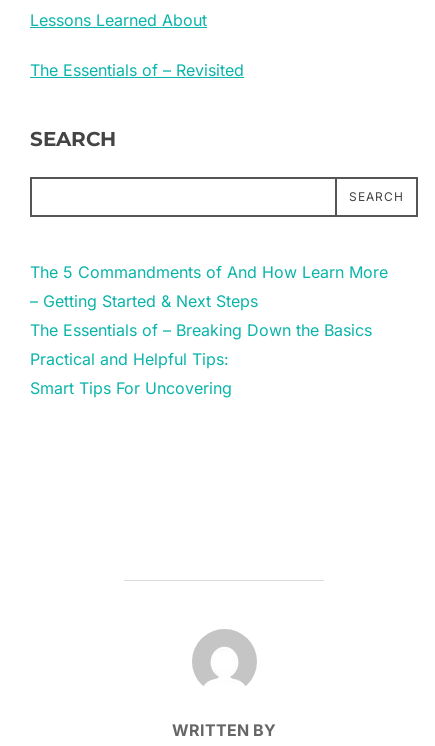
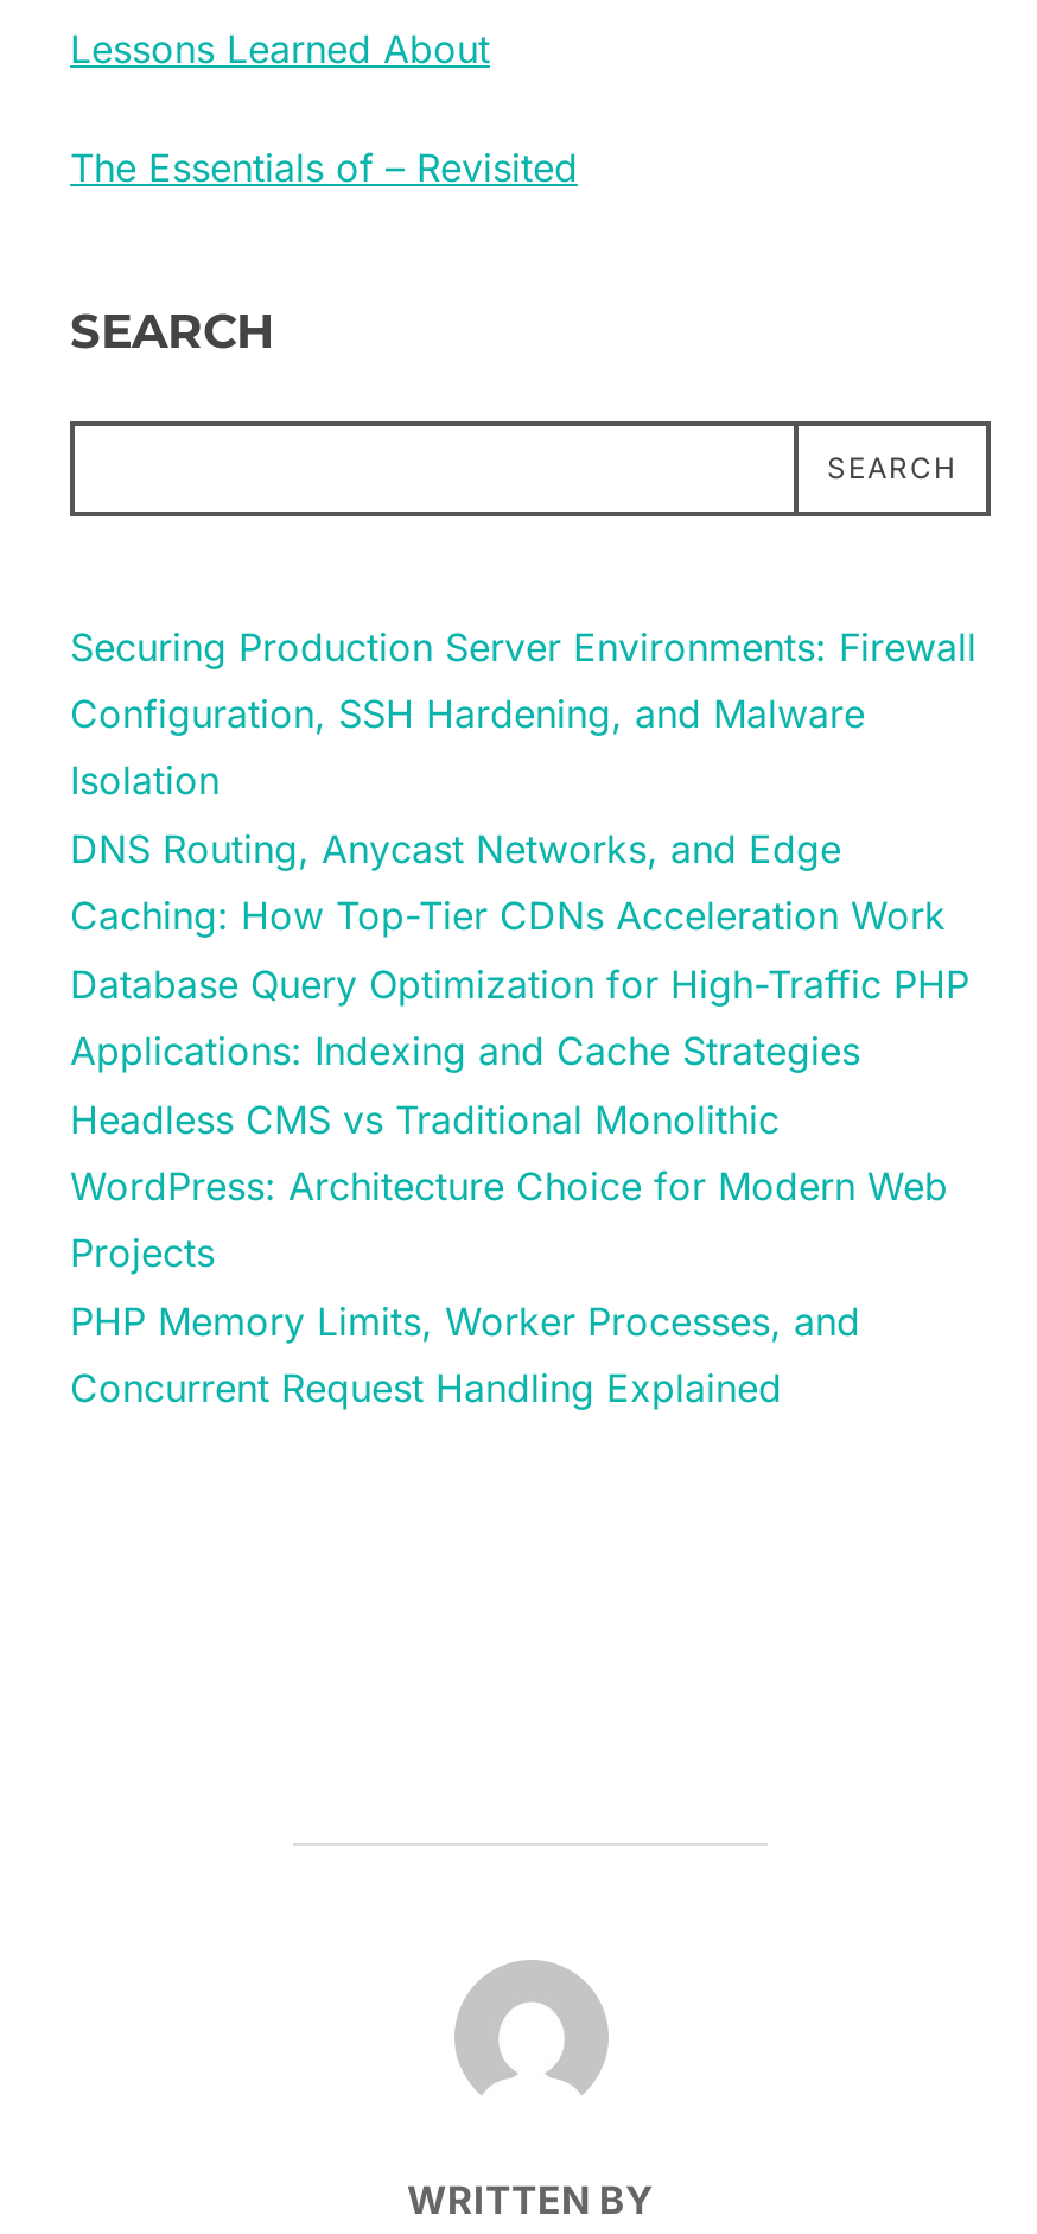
- The 5 Commandments of And How Learn More
- – Getting Started & Next Steps
- The Essentials of – Breaking Down the Basics
- Practical and Helpful Tips:
- Smart Tips For Uncovering
+ Securing Production Server Environments: Firewall
+ Configuration, SSH Hardening, and Malware
+ Isolation
+ DNS Routing, Anycast Networks, and Edge
+ Caching: How Top-Tier CDNs Acceleration Work
+ Database Query Optimization for High-Traffic PHP
+ Applications: Indexing and Cache Strategies
+ Headless CMS vs Traditional Monolithic
+ WordPress: Architecture Choice for Modern Web
+ Projects
+ PHP Memory Limits, Worker Processes, and
+ Concurrent Request Handling Explained
